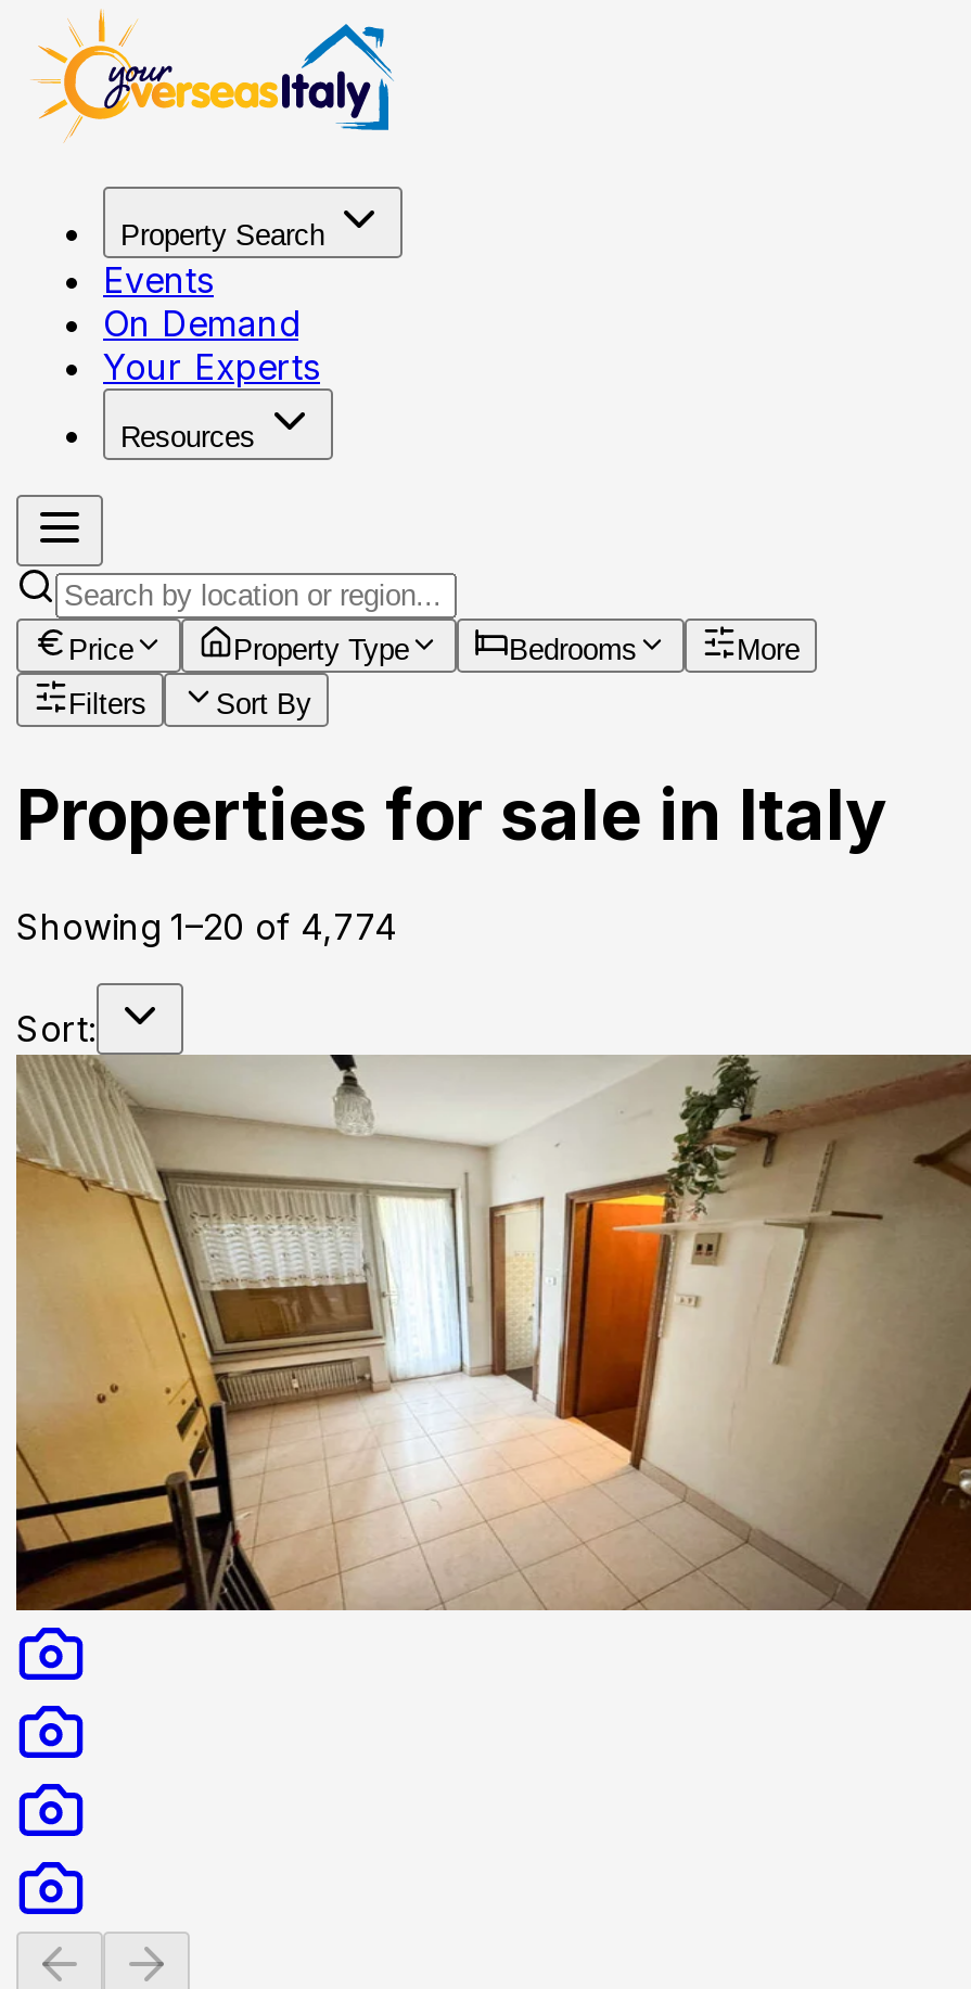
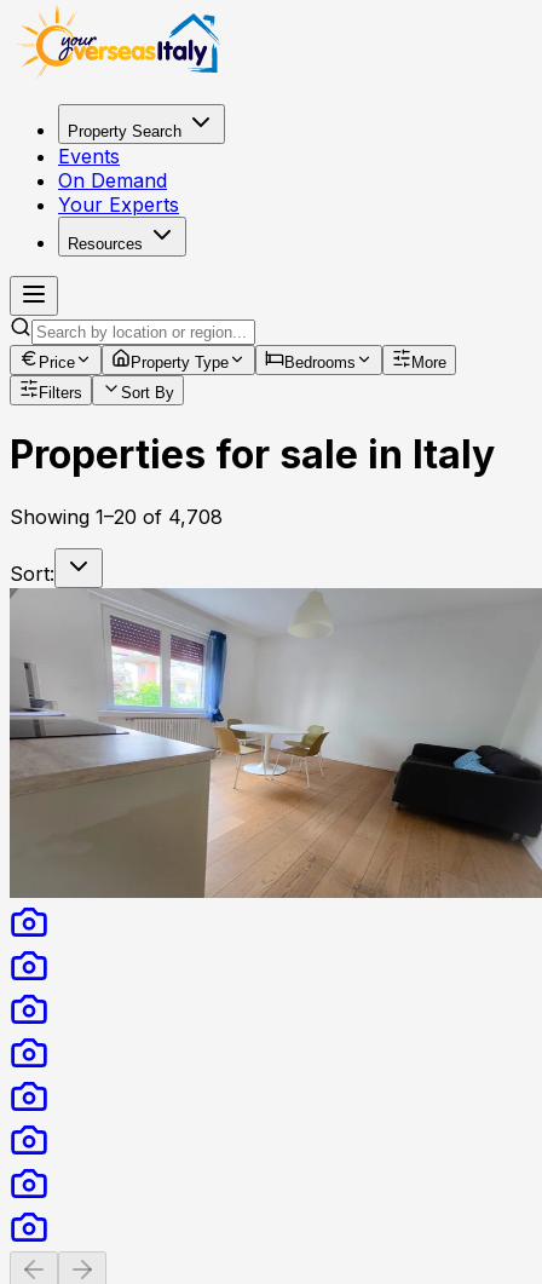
- Showing 1–20 of 4,774
+ Showing 1–20 of 4,708

- [image]
+ [image]
